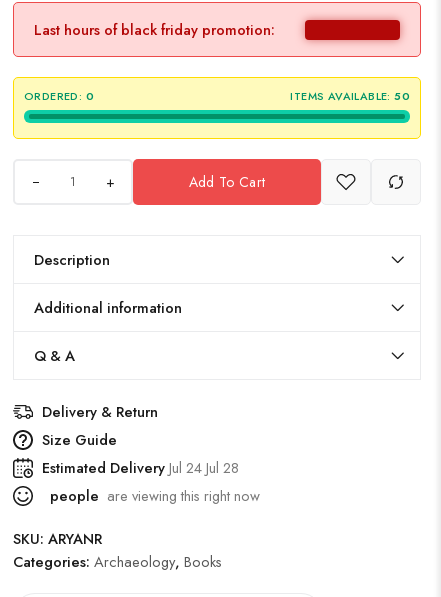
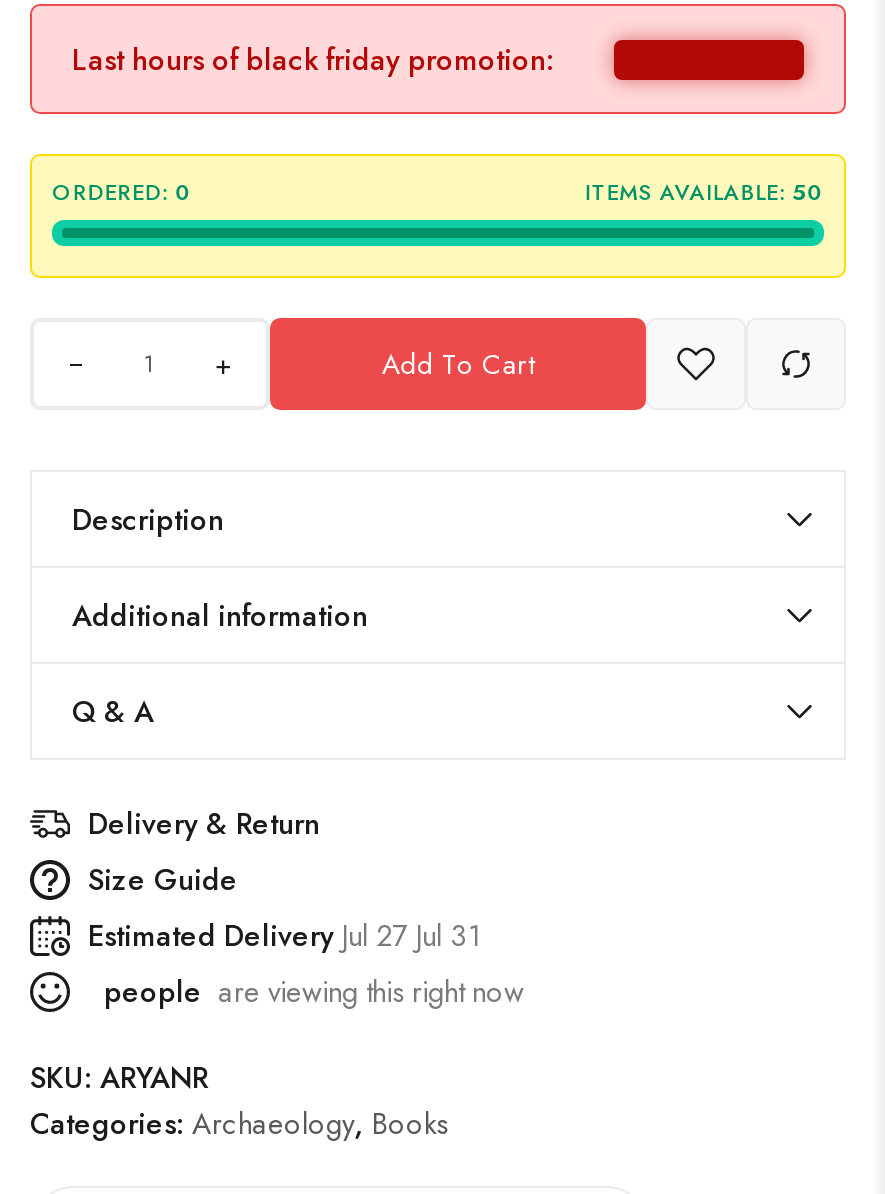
- Estimated Delivery Jul 24 Jul 28
+ Estimated Delivery Jul 27 Jul 31
